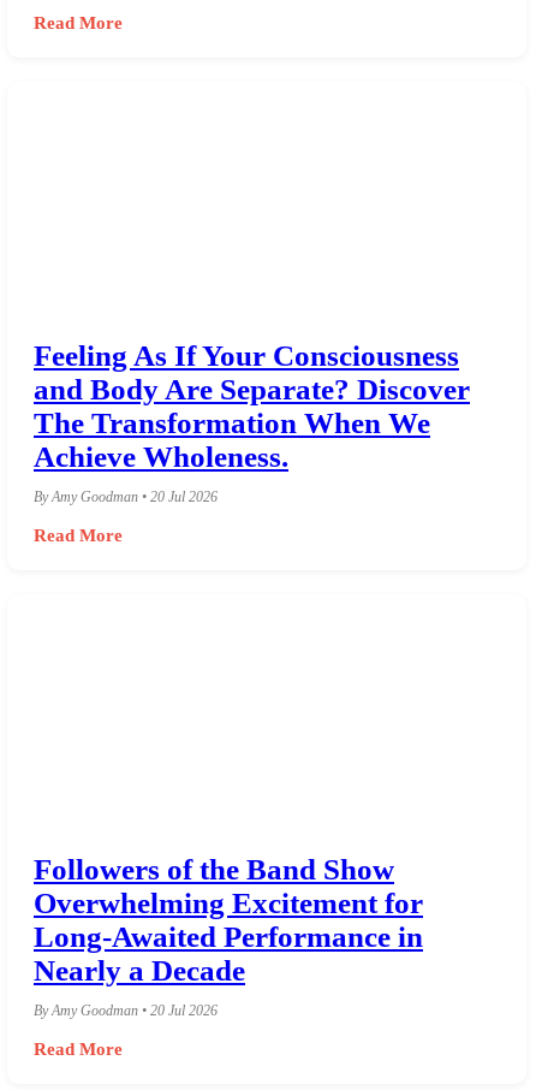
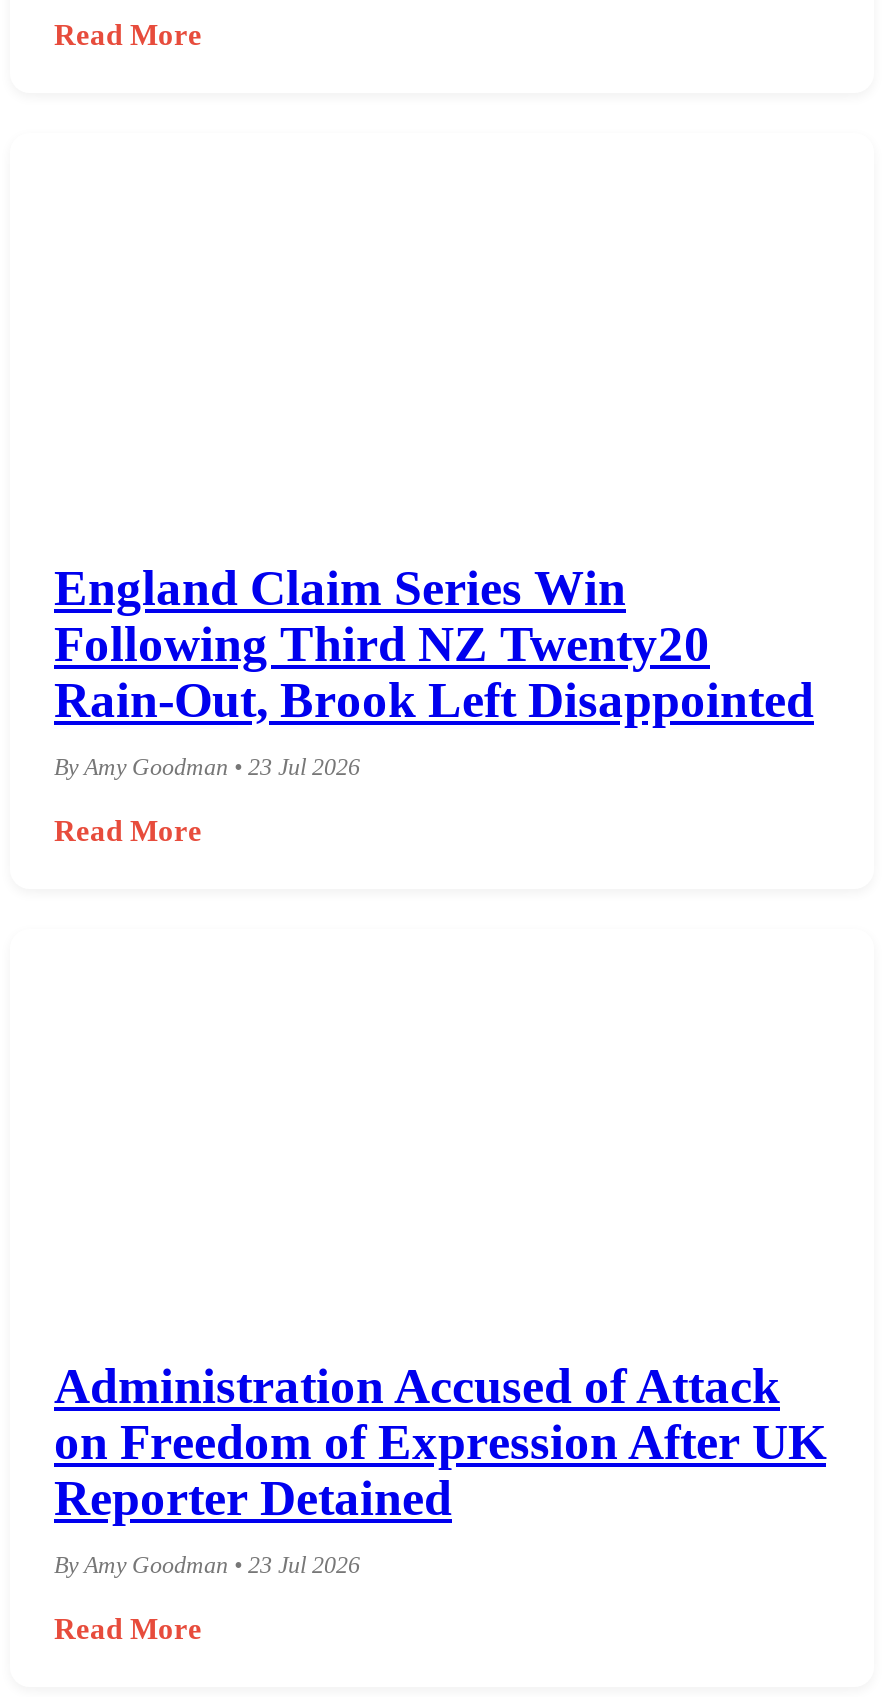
- Feeling As If Your Consciousness
- and Body Are Separate? Discover
- The Transformation When We
- Achieve Wholeness.
+ England Claim Series Win
+ Following Third NZ Twenty20
+ Rain-Out, Brook Left Disappointed

- By Amy Goodman • 20 Jul 2026
+ By Amy Goodman • 23 Jul 2026

- Followers of the Band Show
- Overwhelming Excitement for
- Long-Awaited Performance in
- Nearly a Decade
+ Administration Accused of Attack
+ on Freedom of Expression After UK
+ Reporter Detained

- By Amy Goodman • 20 Jul 2026
+ By Amy Goodman • 23 Jul 2026
